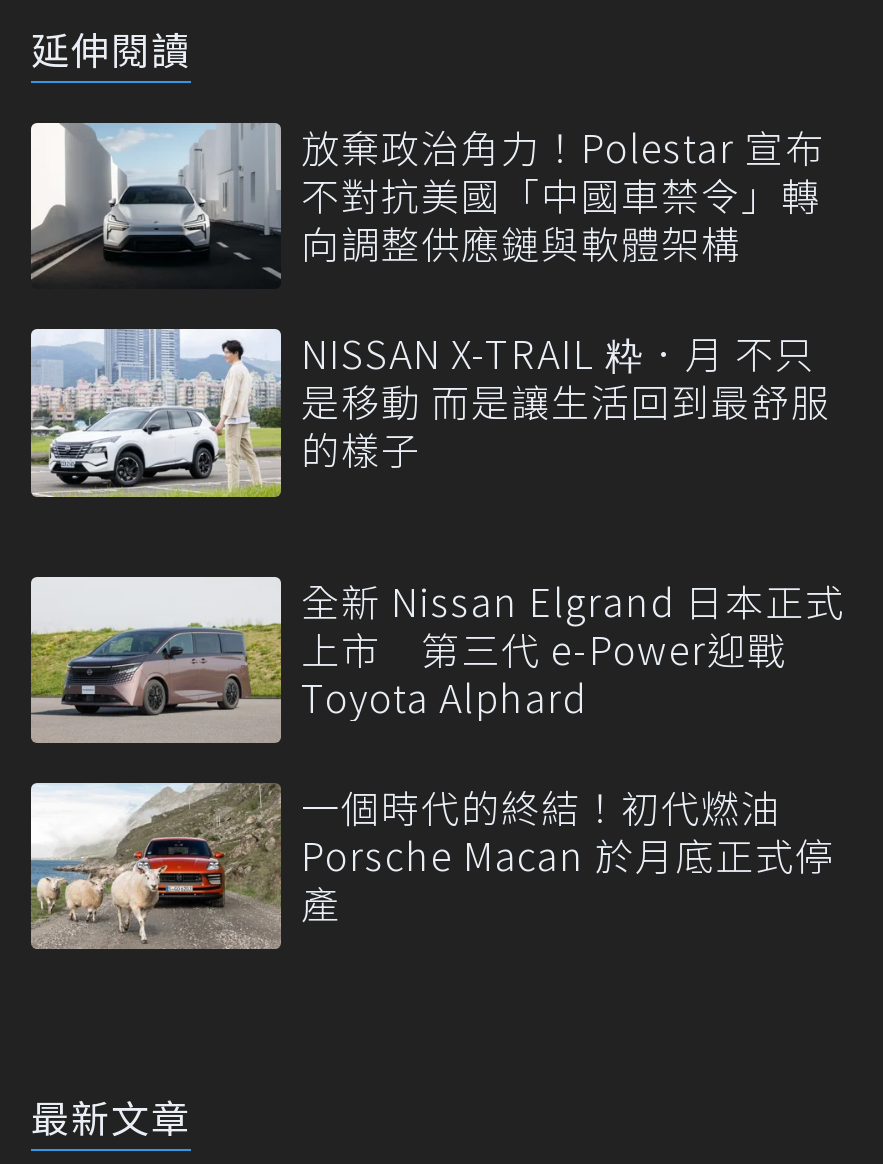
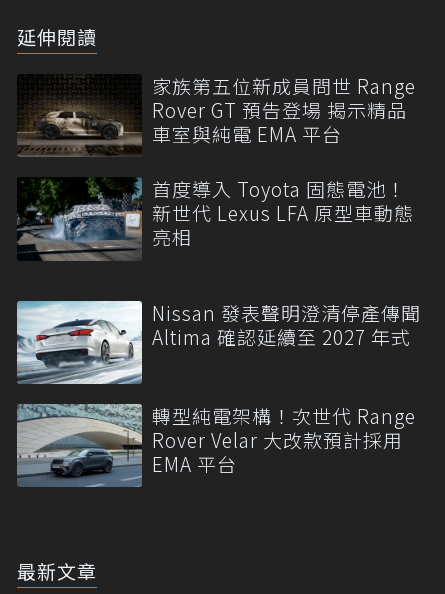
- [image]
- 放棄政治角力！Polestar 宣布
- 不對抗美國「中國車禁令」轉
- 向調整供應鏈與軟體架構
+ [image]
+ 家族第五位新成員問世 Range
+ Rover GT 預告登場 揭示精品
+ 車室與純電 EMA 平台

- [image]
- NISSAN X-TRAIL 粋．月 不只
- 是移動 而是讓生活回到最舒服
- 的樣子
+ [image]
+ 首度導入 Toyota 固態電池！
+ 新世代 Lexus LFA 原型車動態
+ 亮相

- [image]
- 全新 Nissan Elgrand 日本正式
- 上市 第三代 e-Power迎戰
- Toyota Alphard
+ [image]
+ Nissan 發表聲明澄清停產傳聞
+ Altima 確認延續至 2027 年式

- [image]
- 一個時代的終結！初代燃油
- Porsche Macan 於月底正式停
- 產
+ [image]
+ 轉型純電架構！次世代 Range
+ Rover Velar 大改款預計採用
+ EMA 平台
